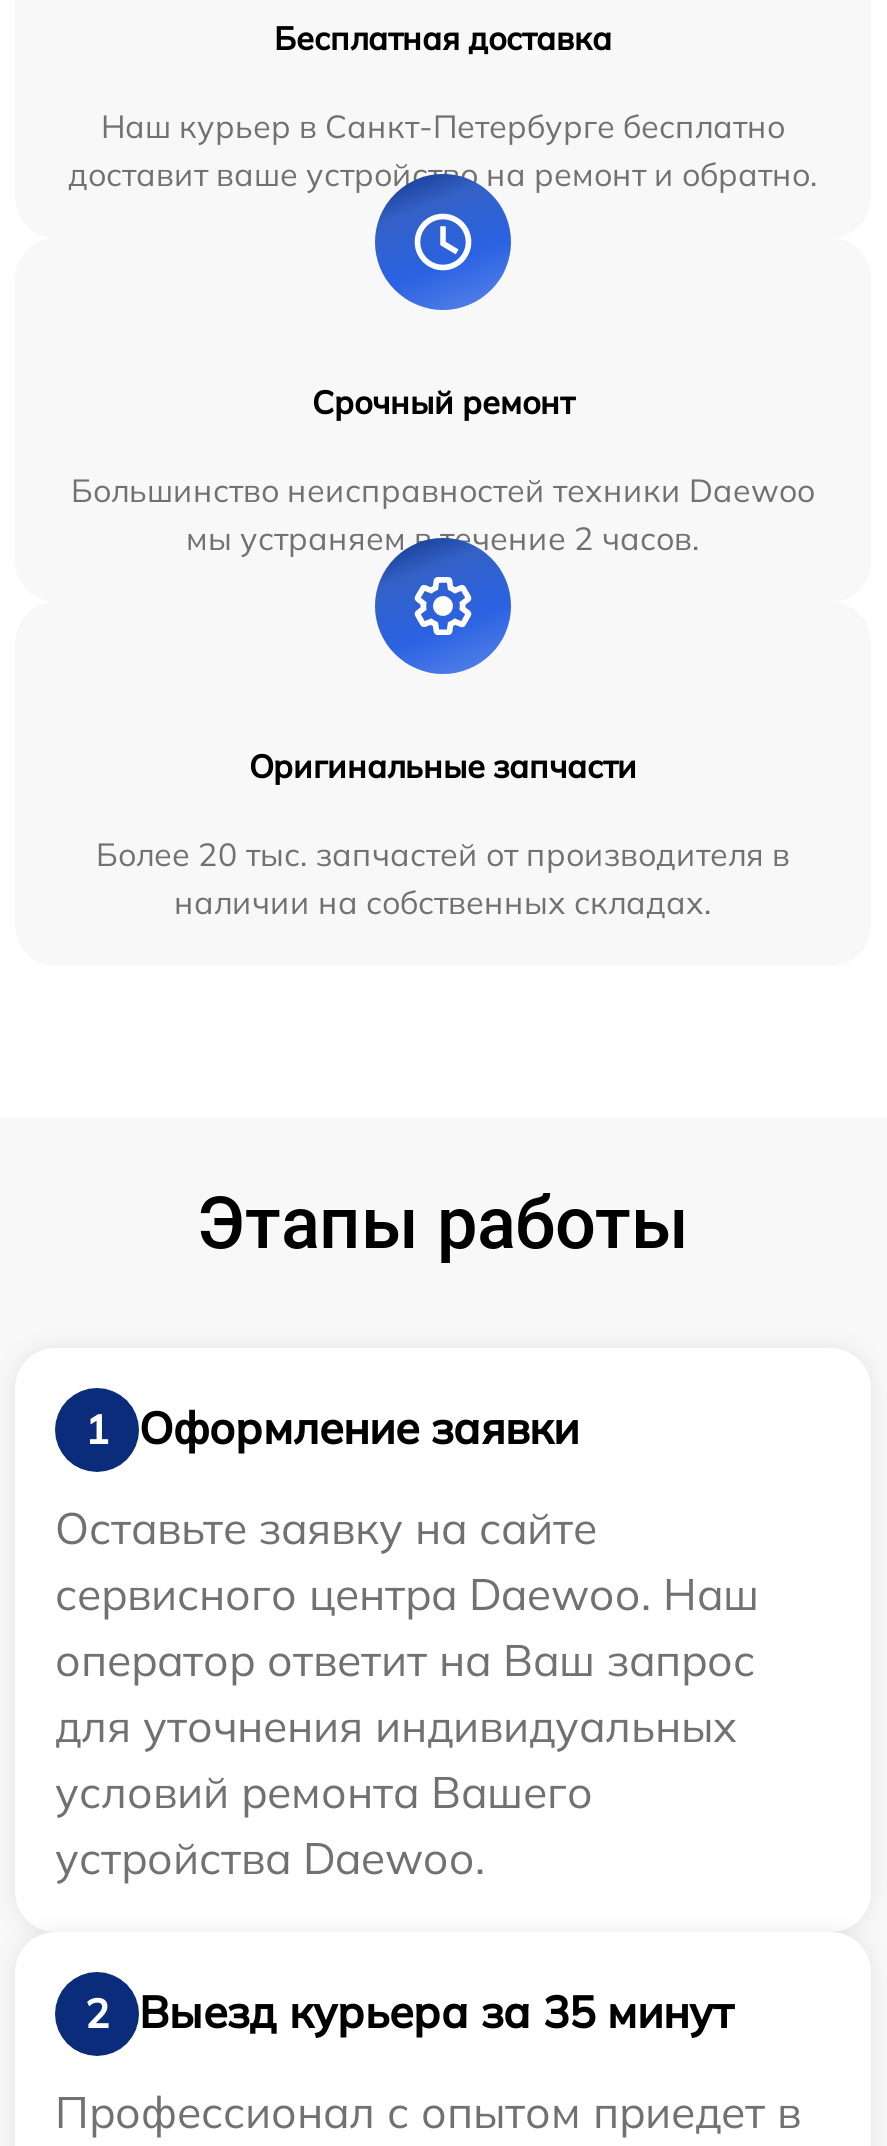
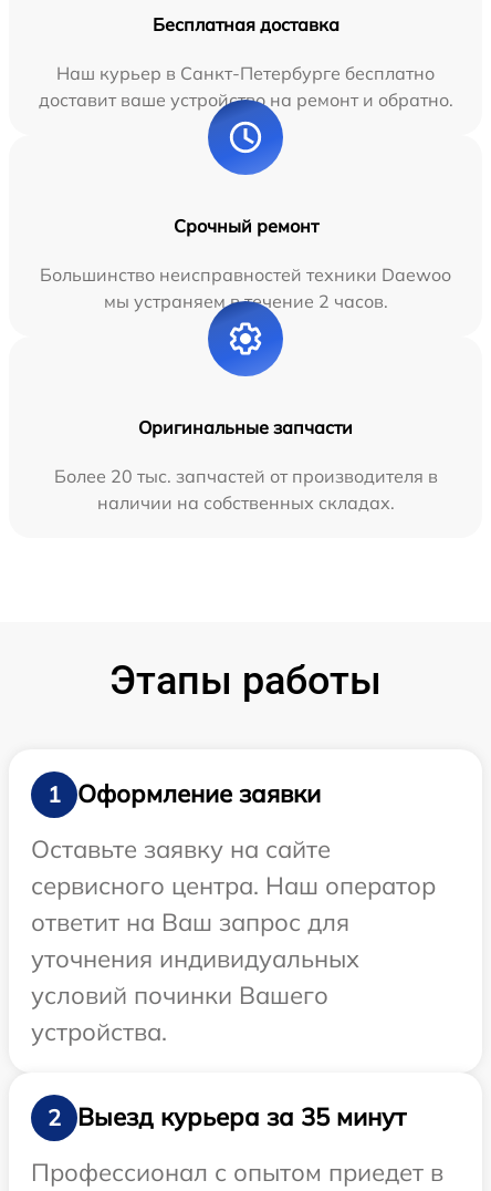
- сервисного центра Daewoo. Наш
- оператор ответит на Ваш запрос
- для уточнения индивидуальных
- условий ремонта Вашего
- устройства Daewoo.
+ сервисного центра. Наш оператор
+ ответит на Ваш запрос для
+ уточнения индивидуальных
+ условий починки Вашего
+ устройства.
